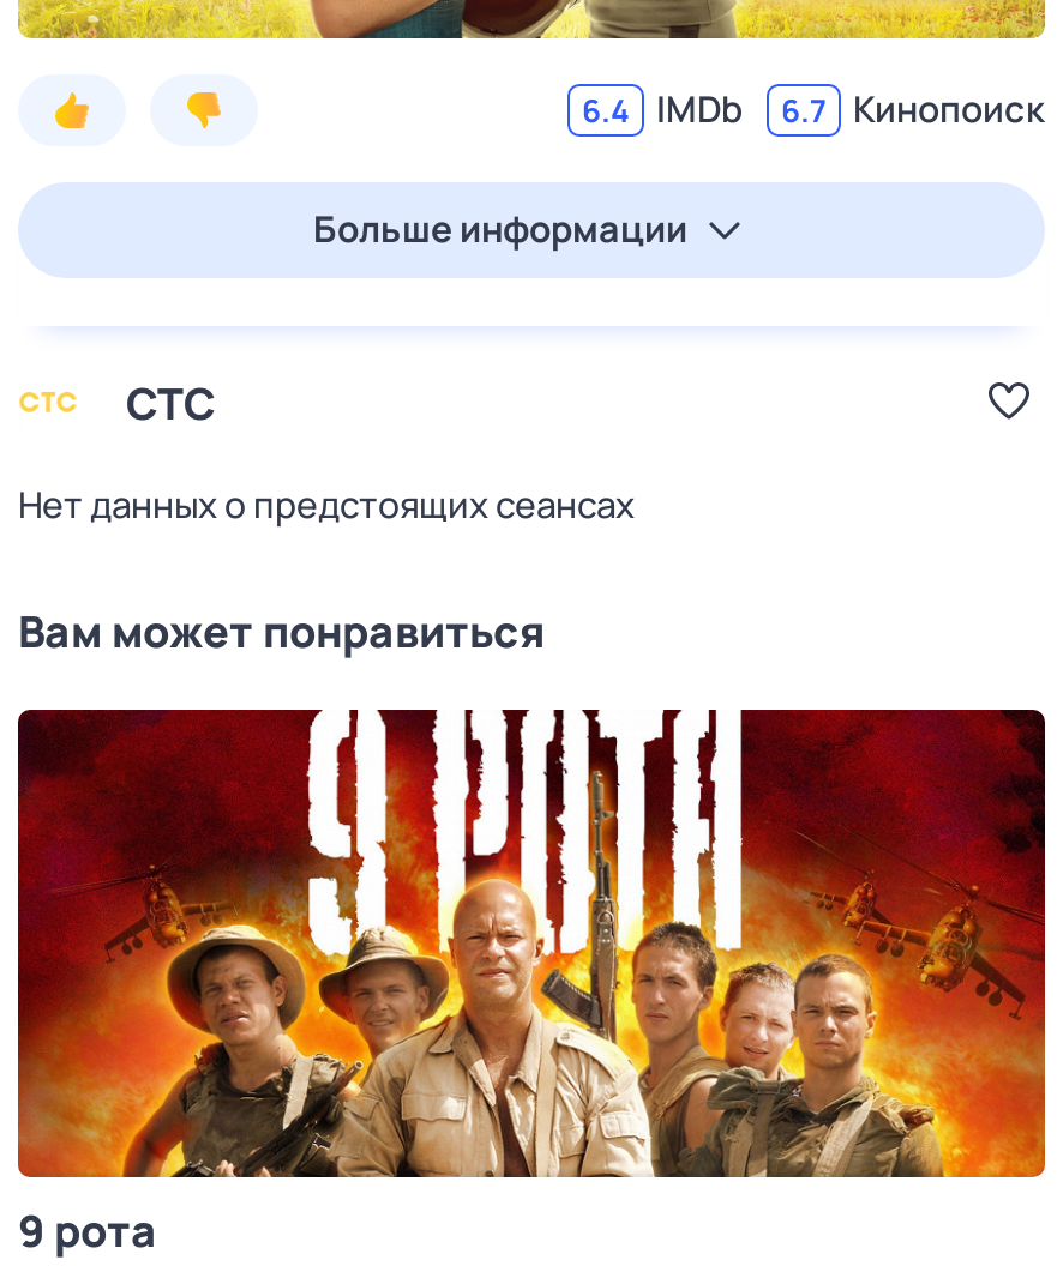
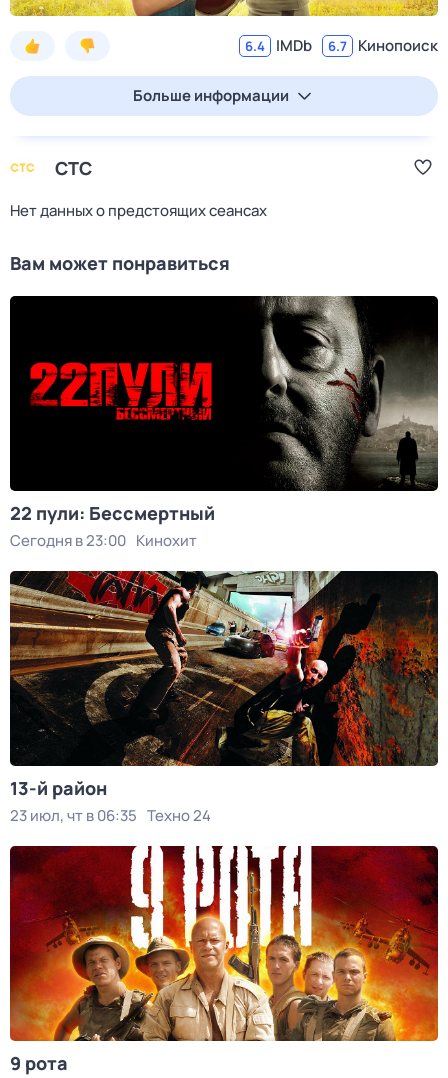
+ [image]
+ 22 пули: Бессмертный
+ Сегодня в 23:00 Кинохит

+ [image]
+ 13-й район
+ 23 июл, чт в 06:35 Техно 24
